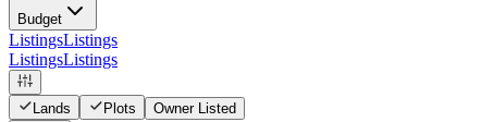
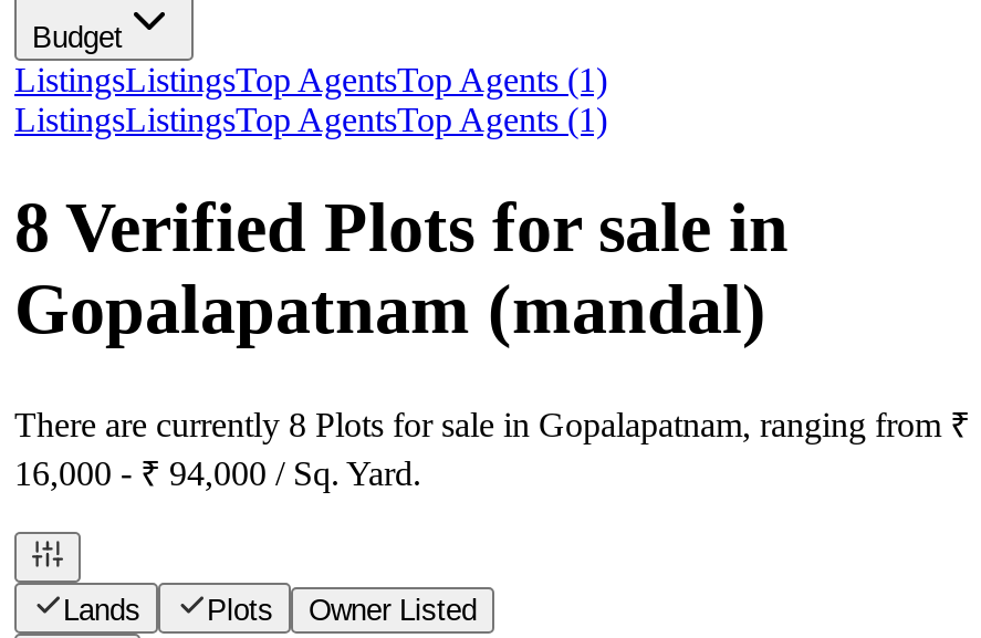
- ListingsListings
- ListingsListings
+ ListingsListingsTop AgentsTop Agents (1)
+ ListingsListingsTop AgentsTop Agents (1)
+ 8 Verified Plots for sale in
+ Gopalapatnam (mandal)
+ There are currently 8 Plots for sale in Gopalapatnam, ranging from ₹
+ 16,000 - ₹ 94,000 / Sq. Yard.
